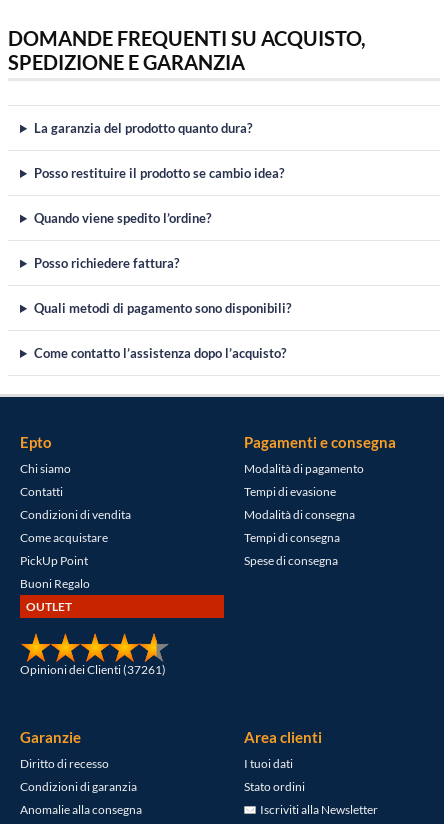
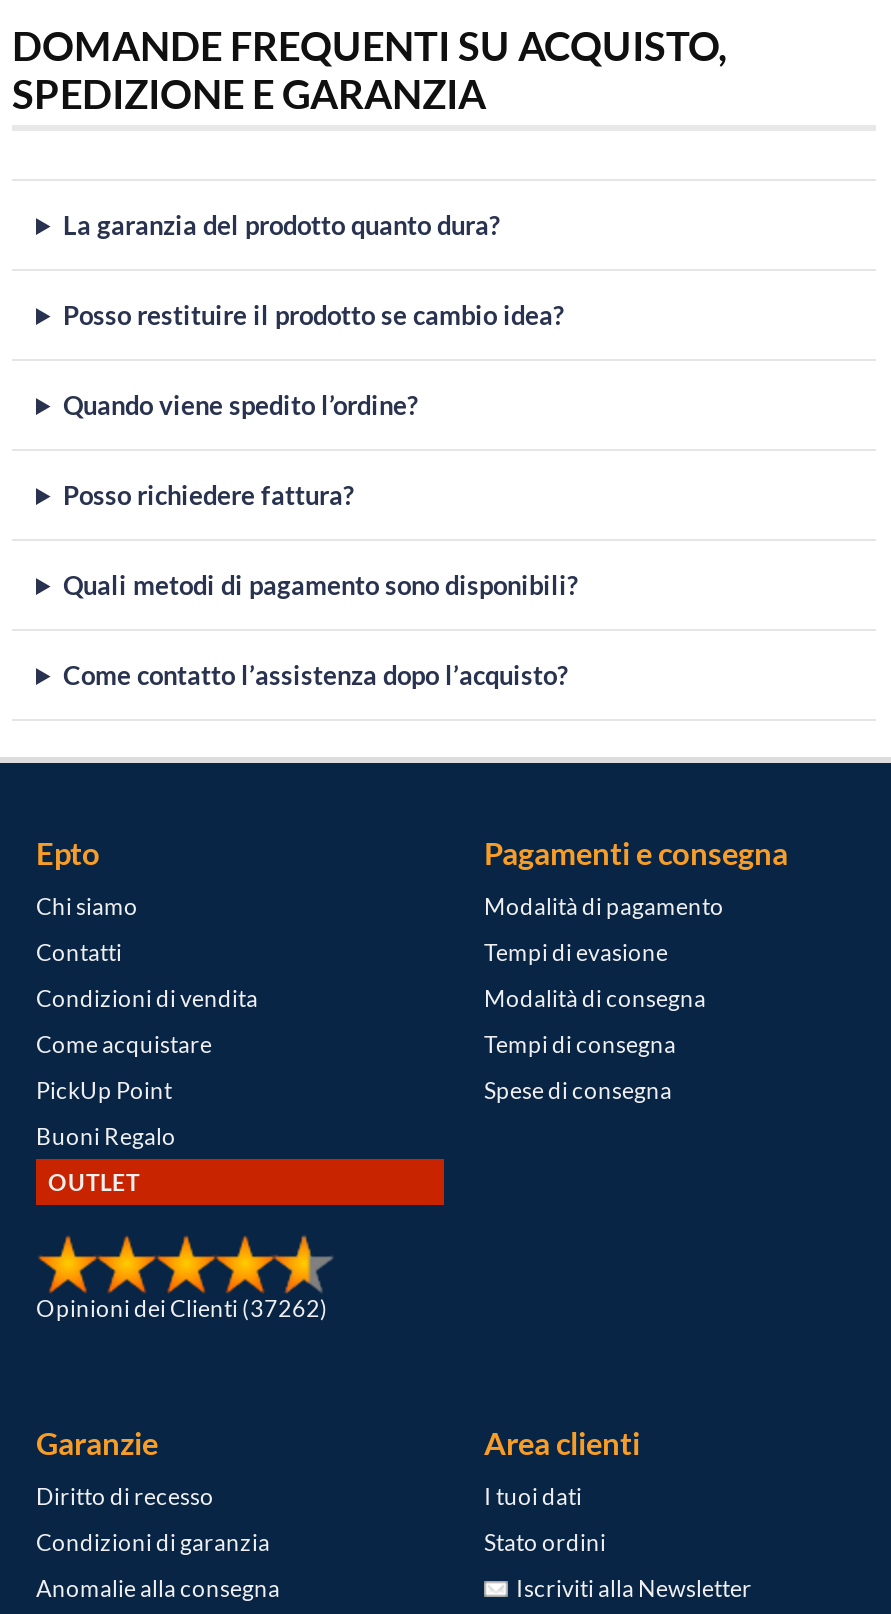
- Opinioni dei Clienti (37261)
+ Opinioni dei Clienti (37262)
